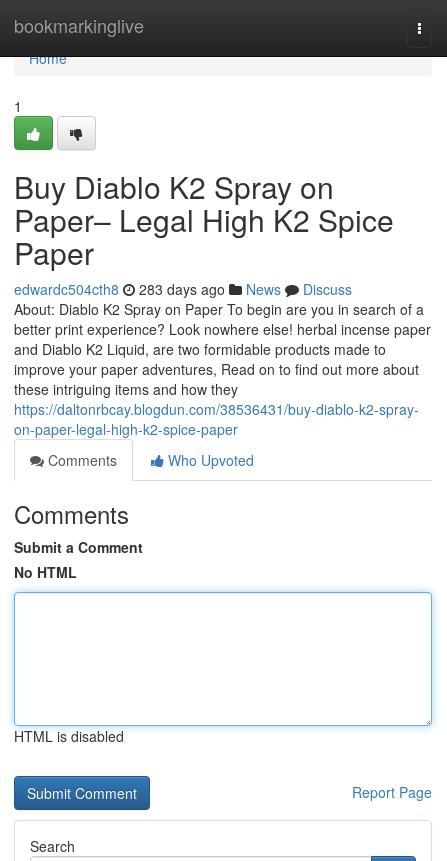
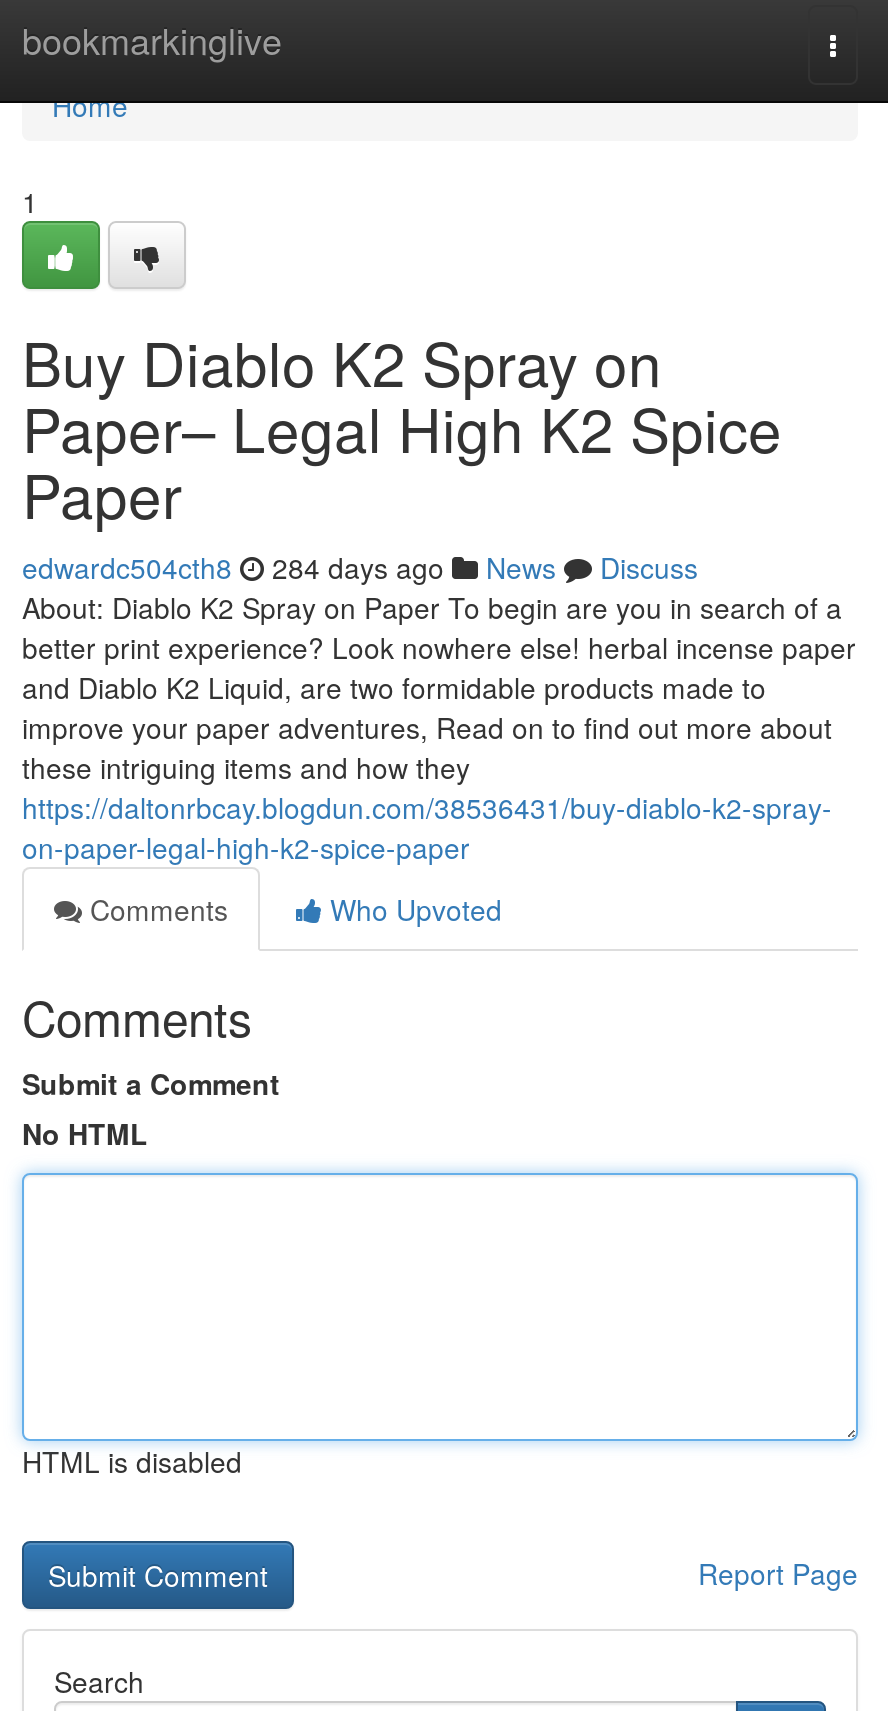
- edwardc504cth8 283 days ago News Discuss
+ edwardc504cth8 284 days ago News Discuss
